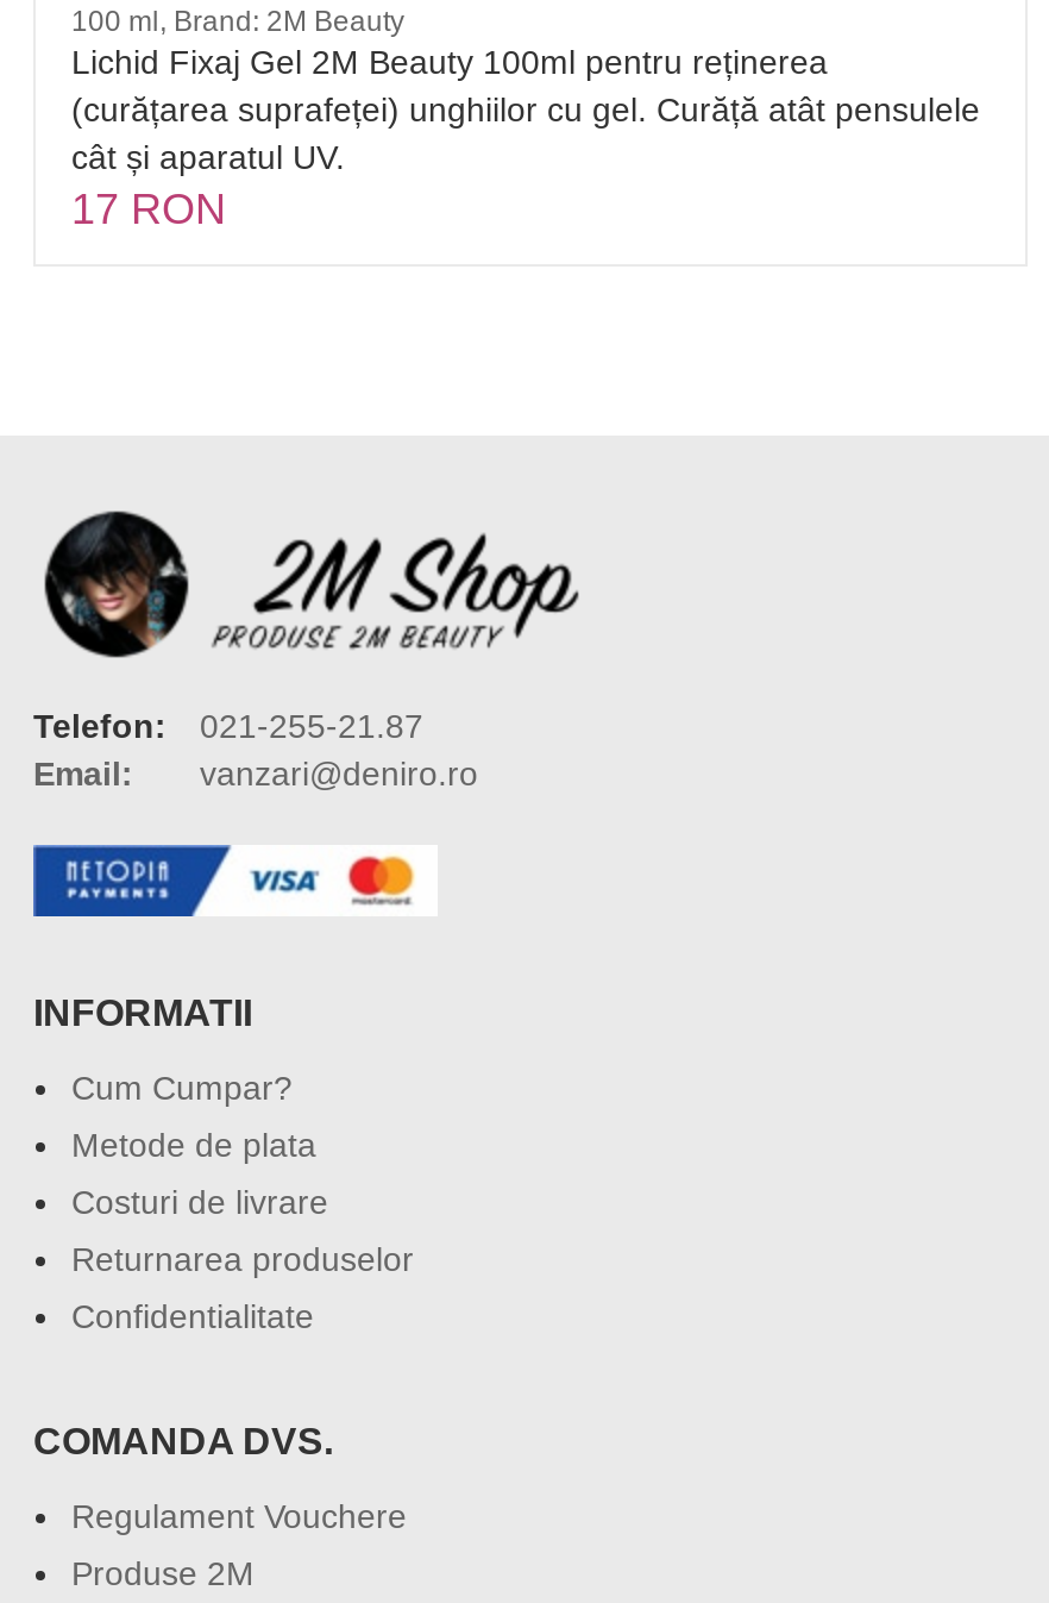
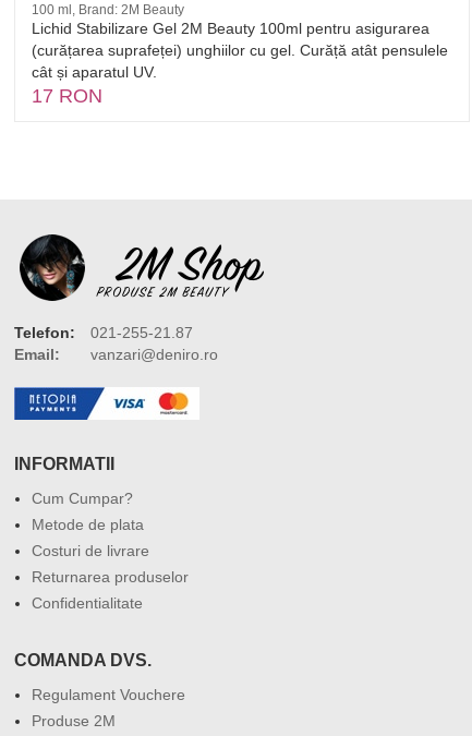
- Lichid Fixaj Gel 2M Beauty 100ml pentru reținerea
+ Lichid Stabilizare Gel 2M Beauty 100ml pentru asigurarea
